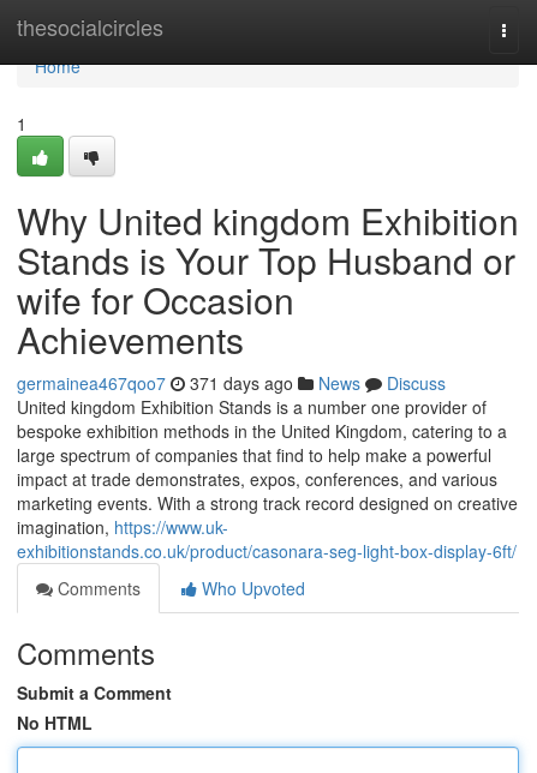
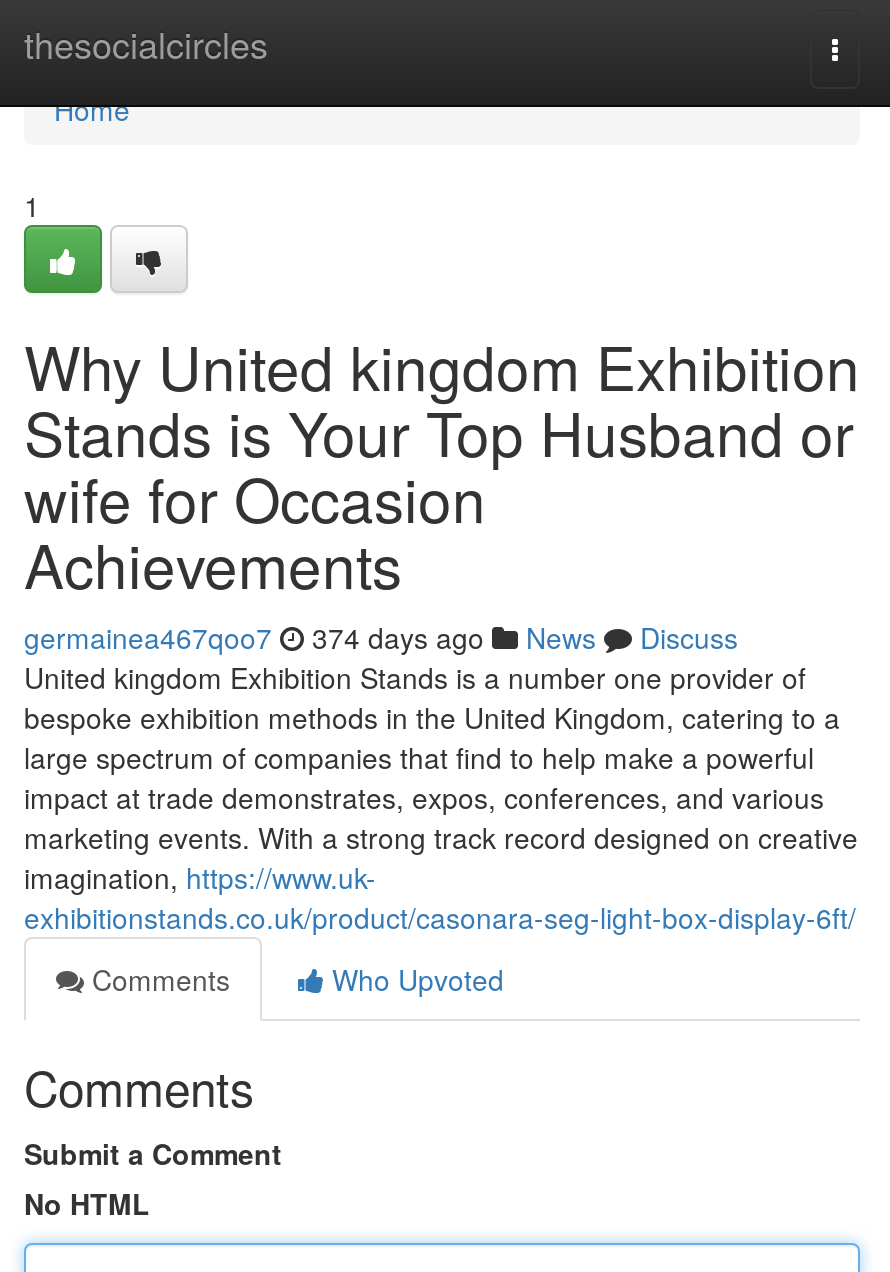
- germainea467qoo7 371 days ago News Discuss
+ germainea467qoo7 374 days ago News Discuss
